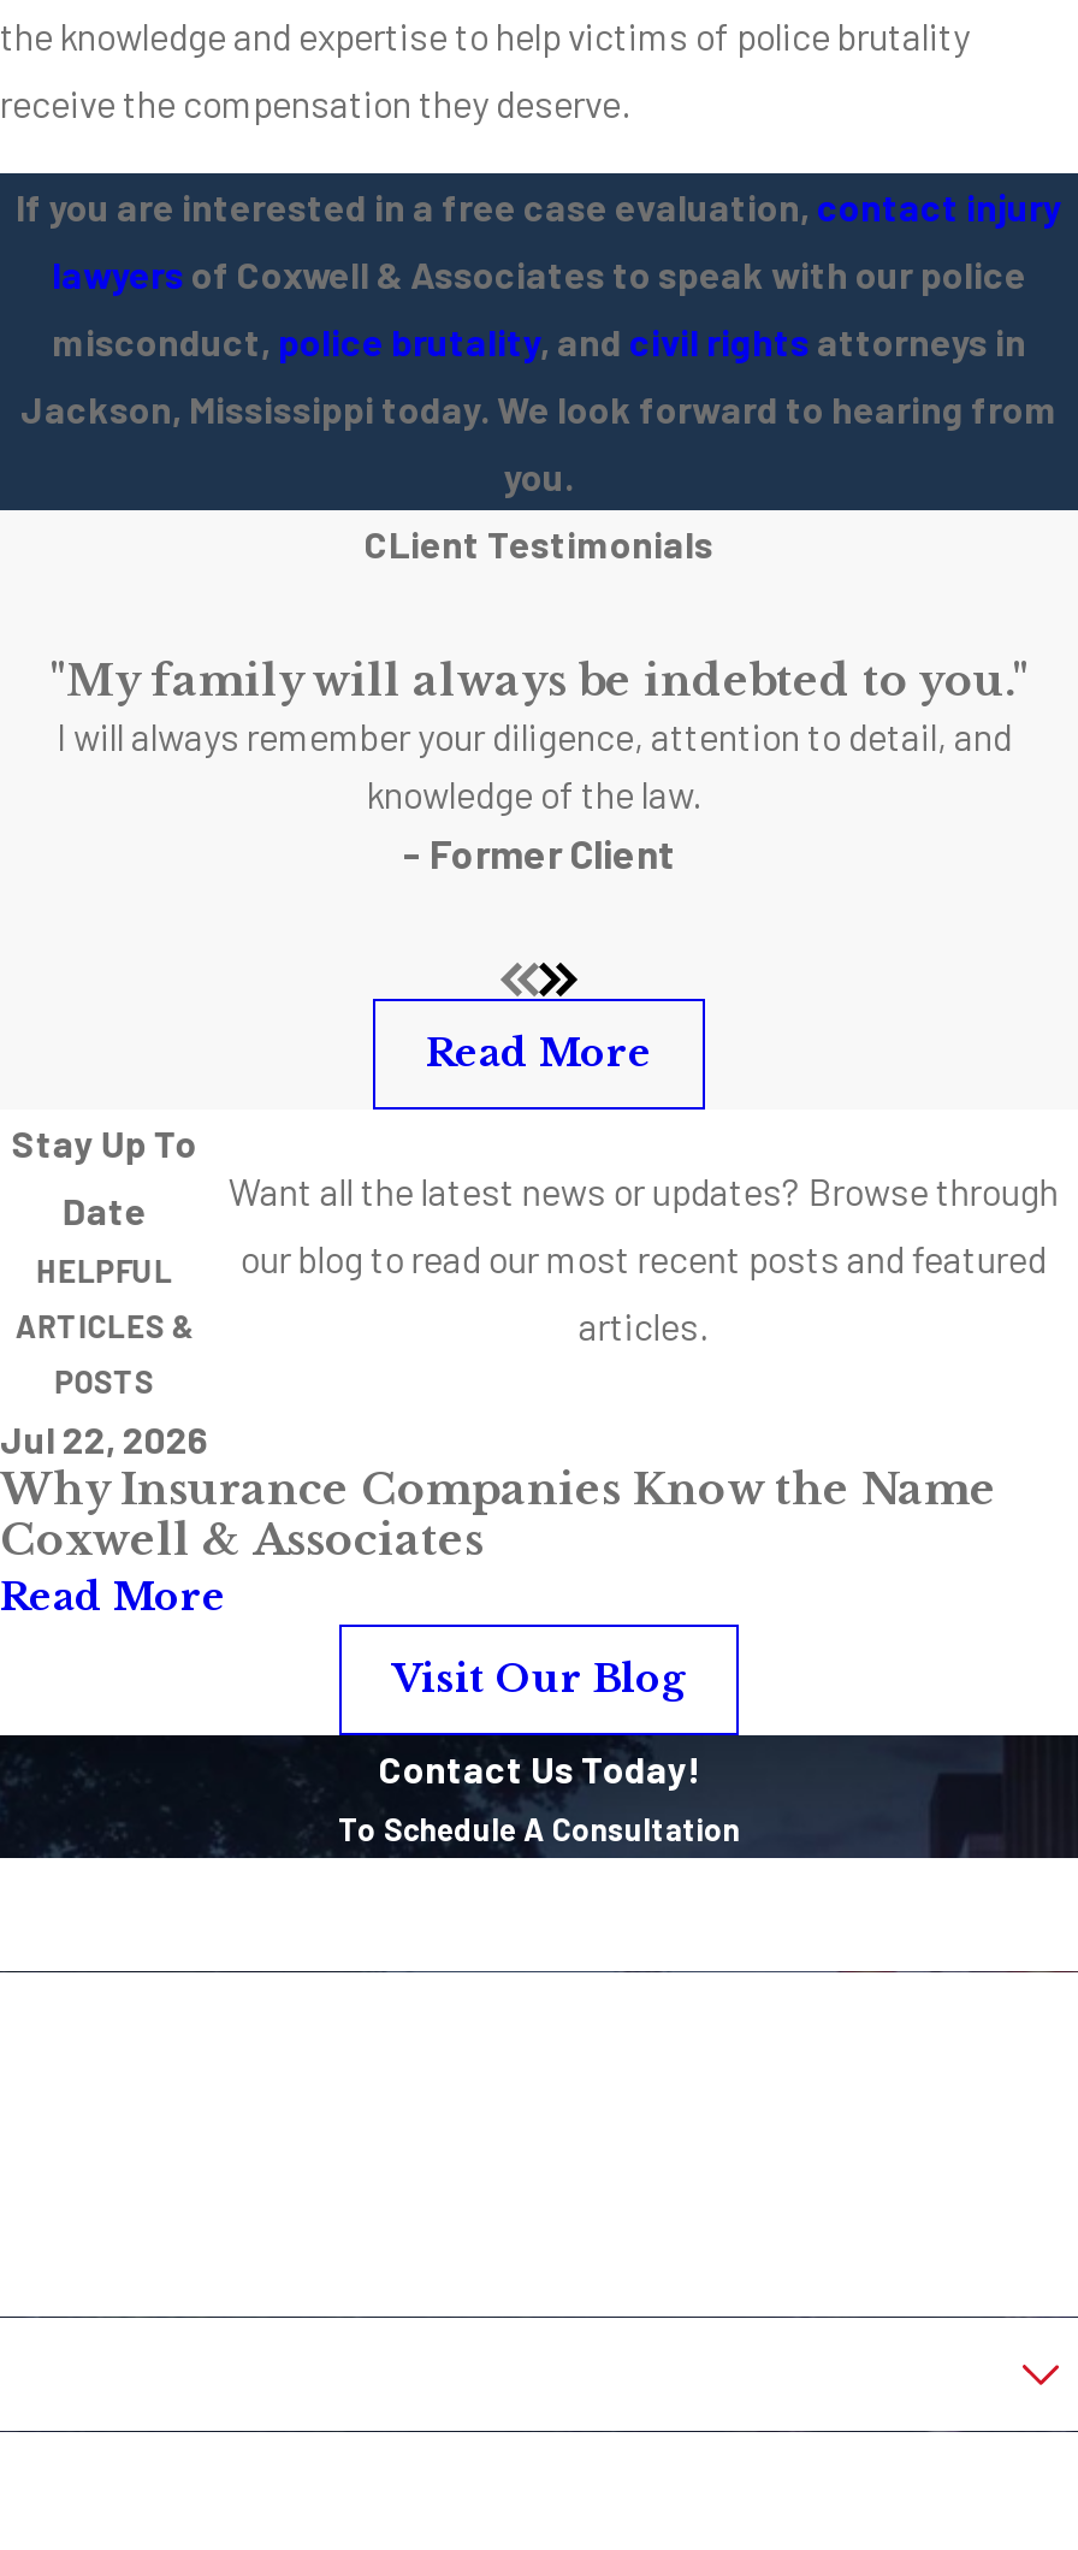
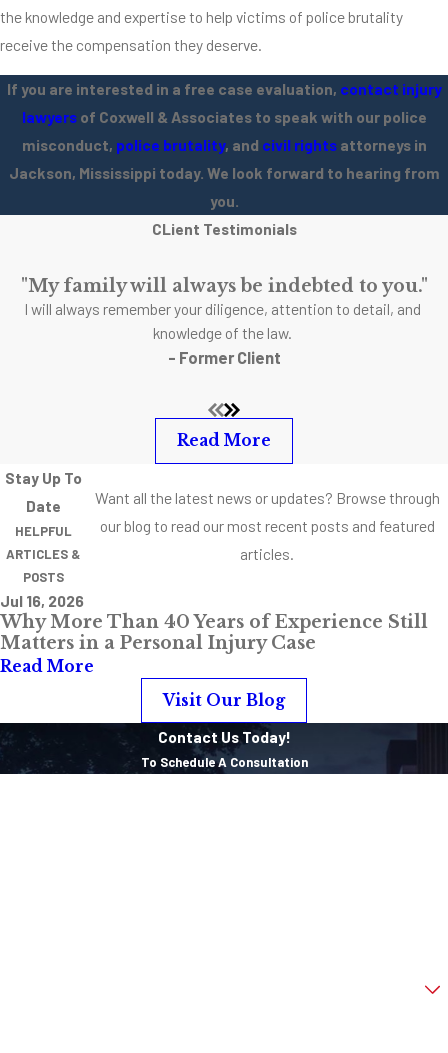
- Jul 22, 2026
- Why Insurance Companies Know the Name
- Coxwell & Associates
+ Jul 16, 2026
+ Why More Than 40 Years of Experience Still
+ Matters in a Personal Injury Case
